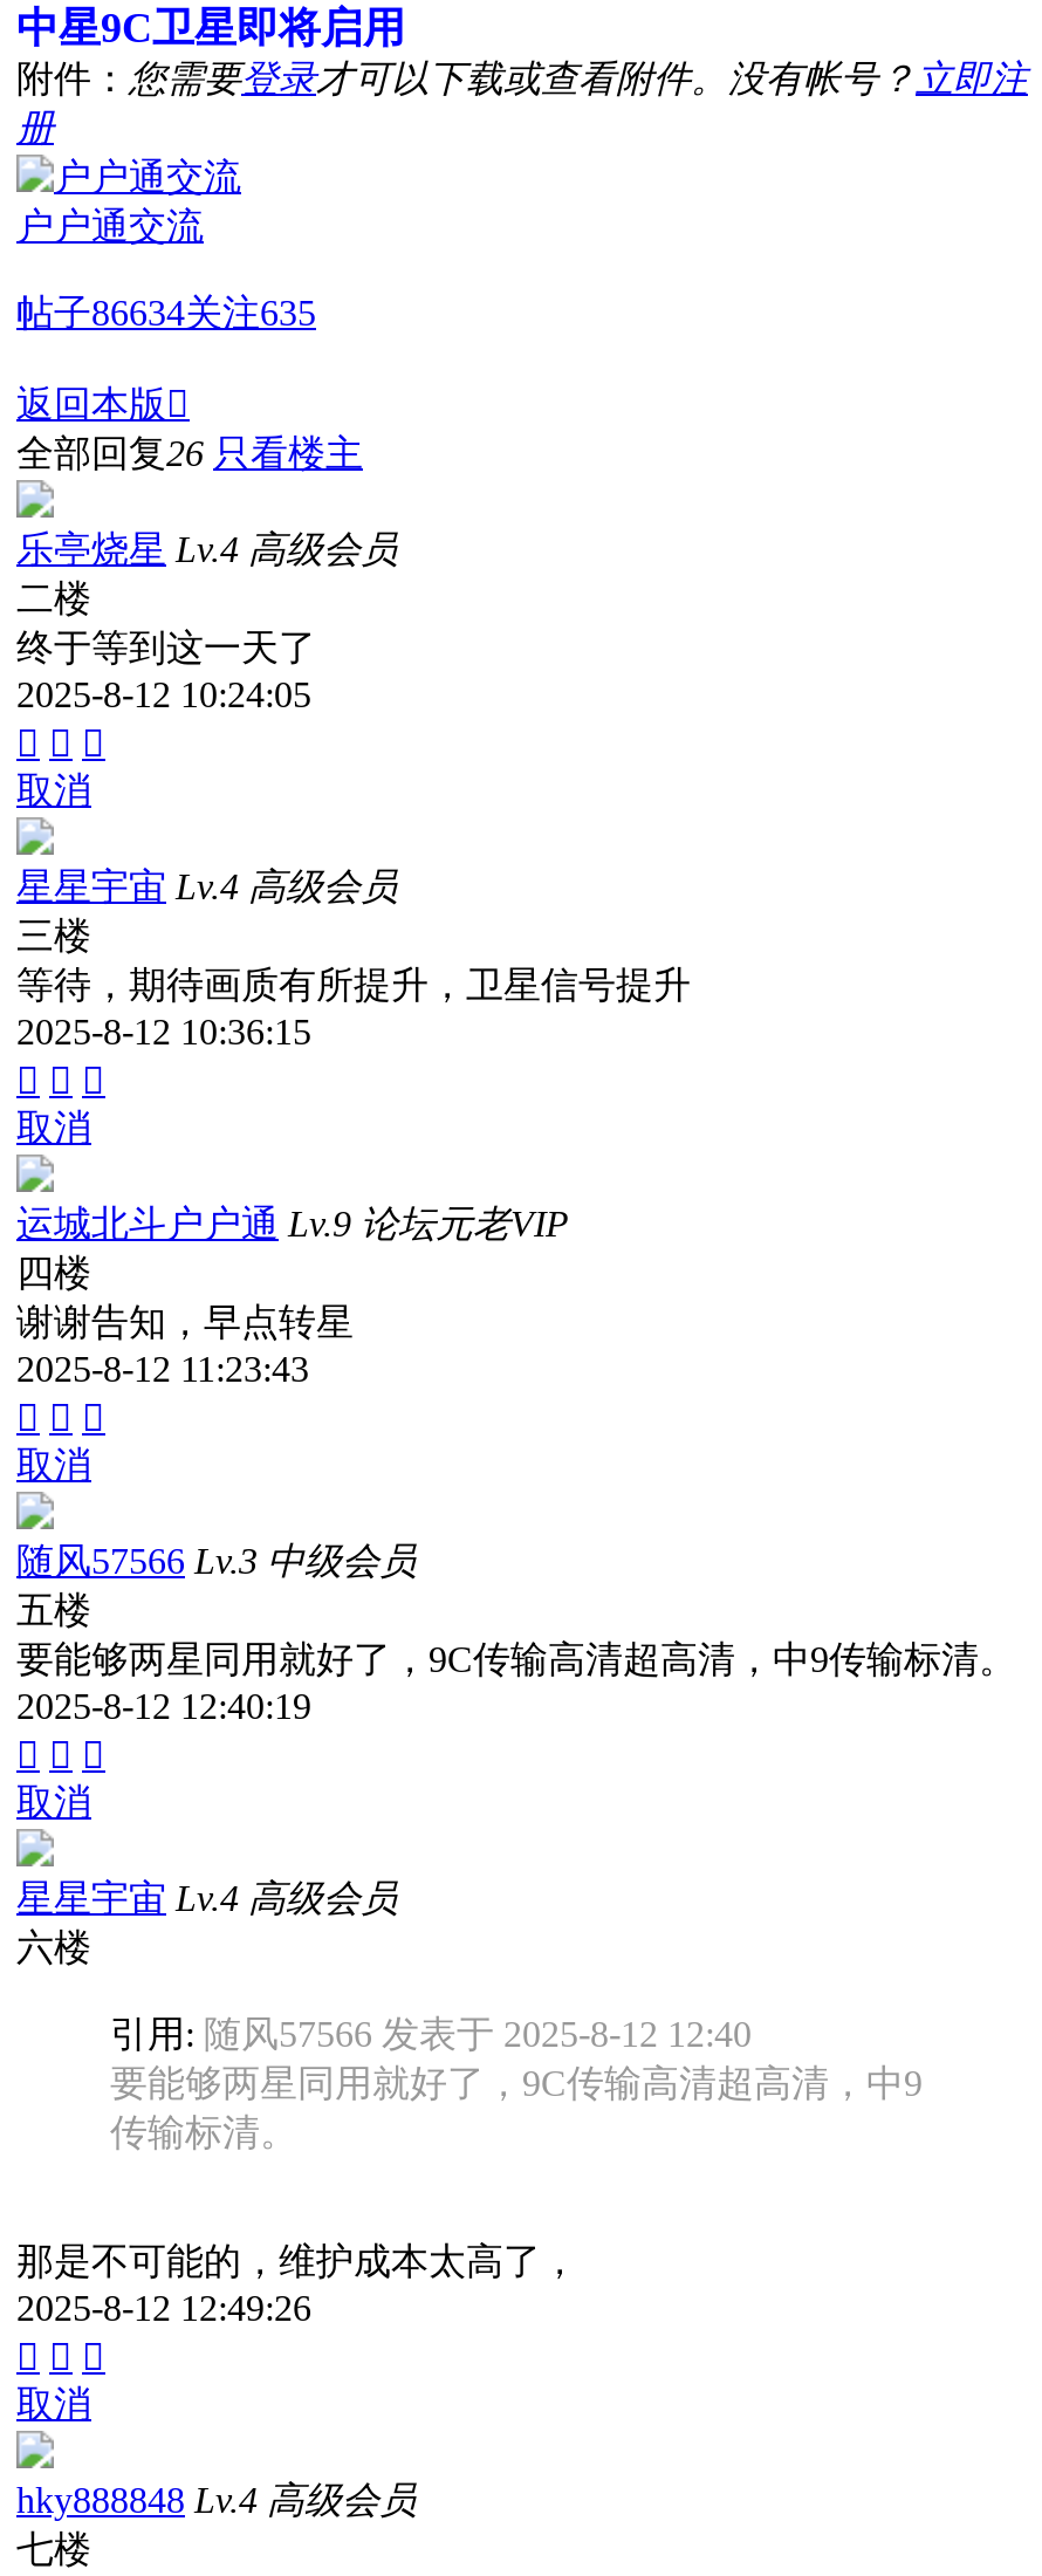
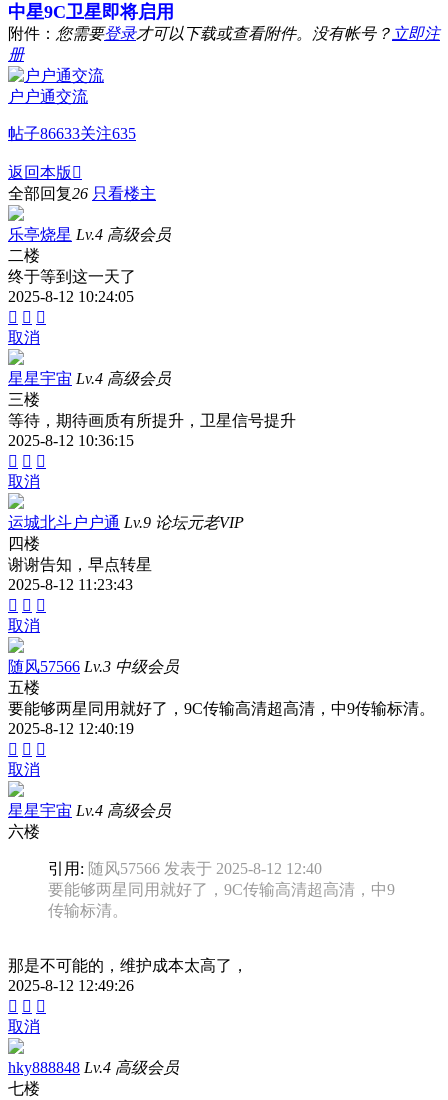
- 帖子86634关注635
+ 帖子86633关注635
